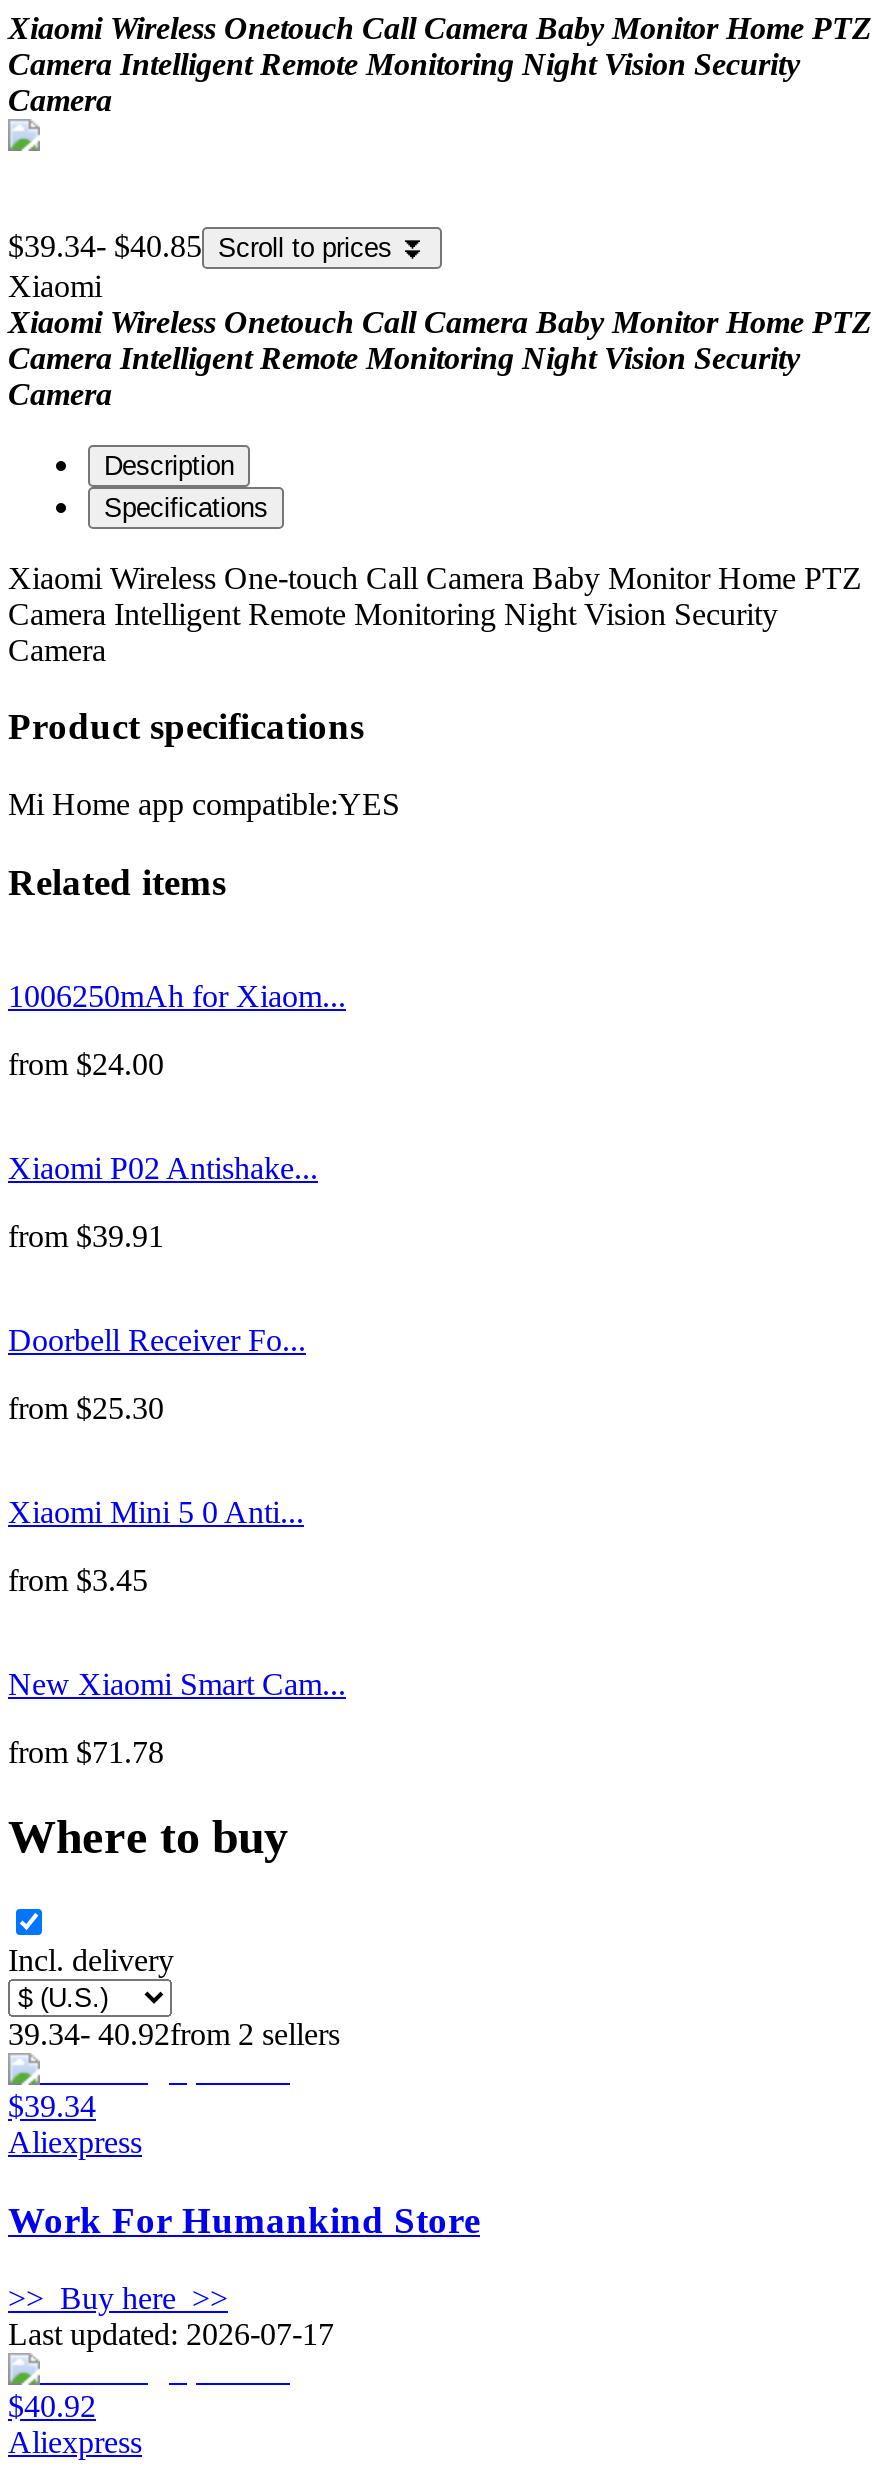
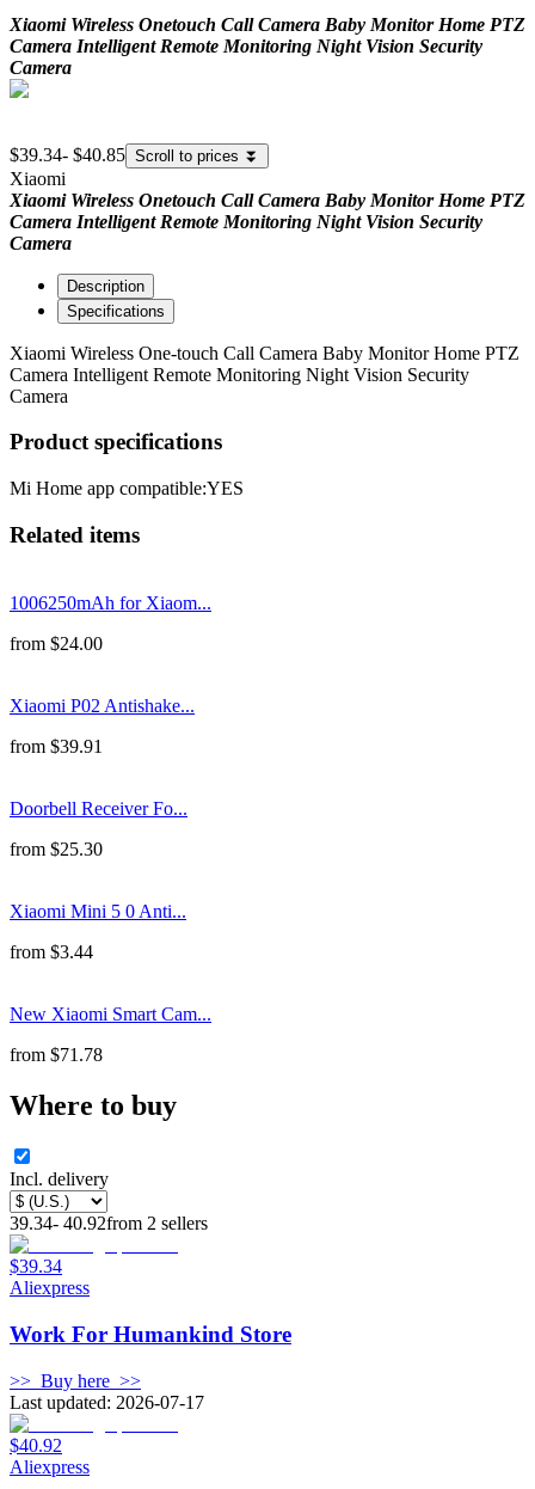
- from $3.45
+ from $3.44
